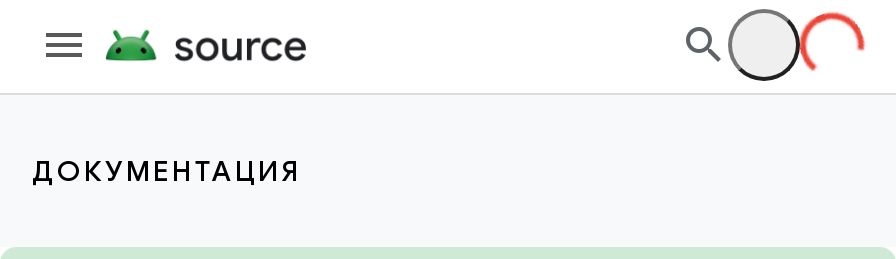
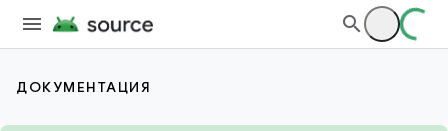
- [image]
+ [image]
